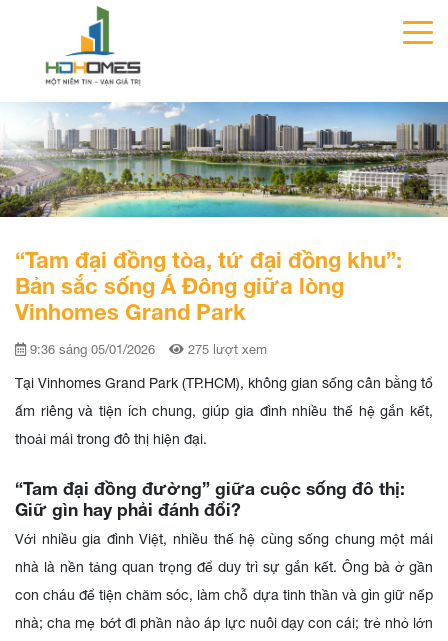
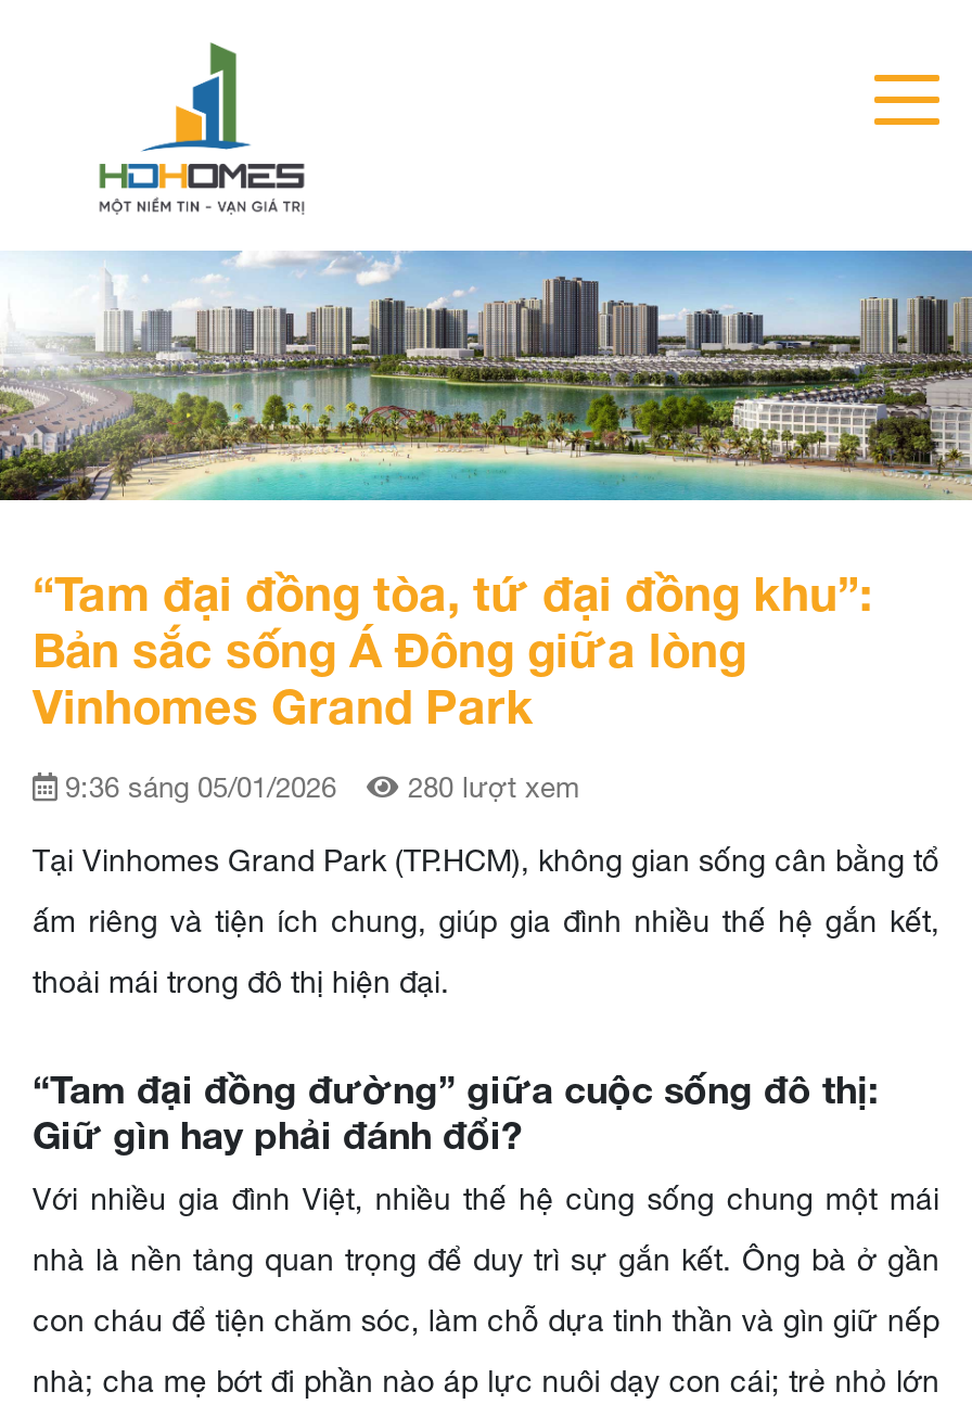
- 9:36 sáng 05/01/2026 275 lượt xem
+ 9:36 sáng 05/01/2026 280 lượt xem
